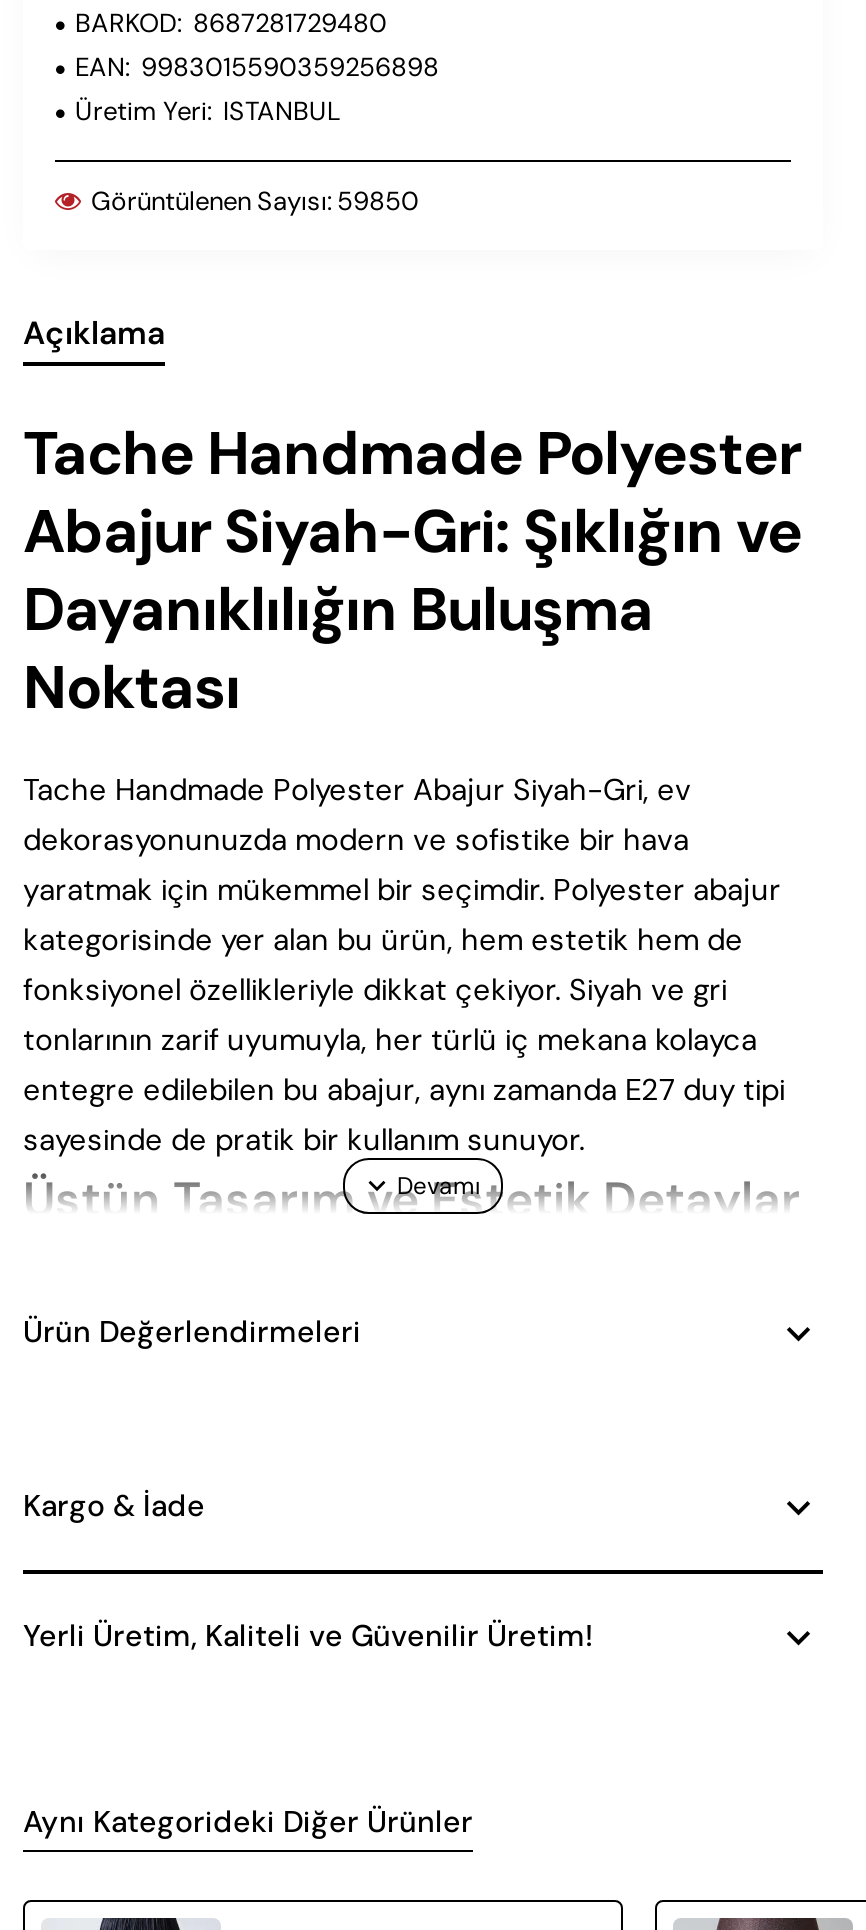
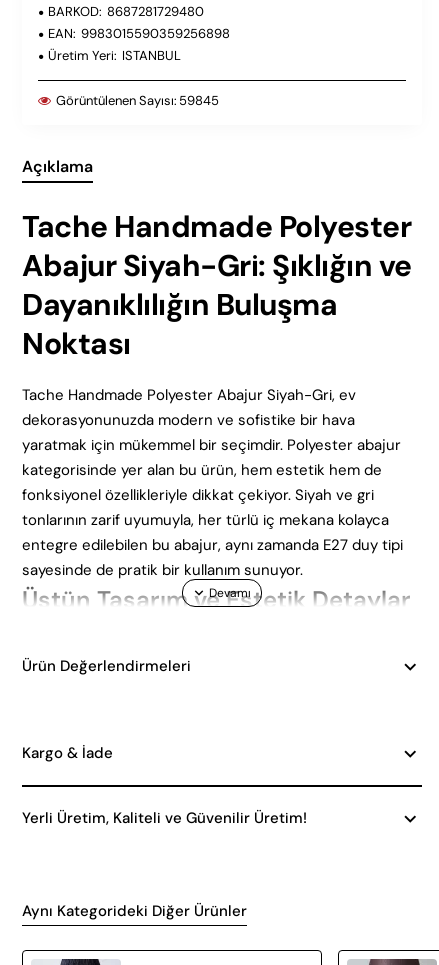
- Görüntülenen Sayısı: 59850
+ Görüntülenen Sayısı: 59845
